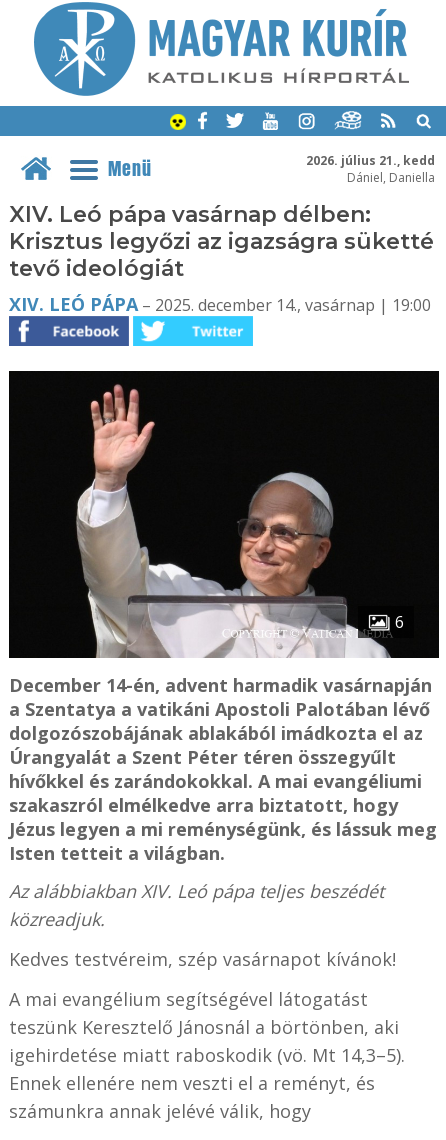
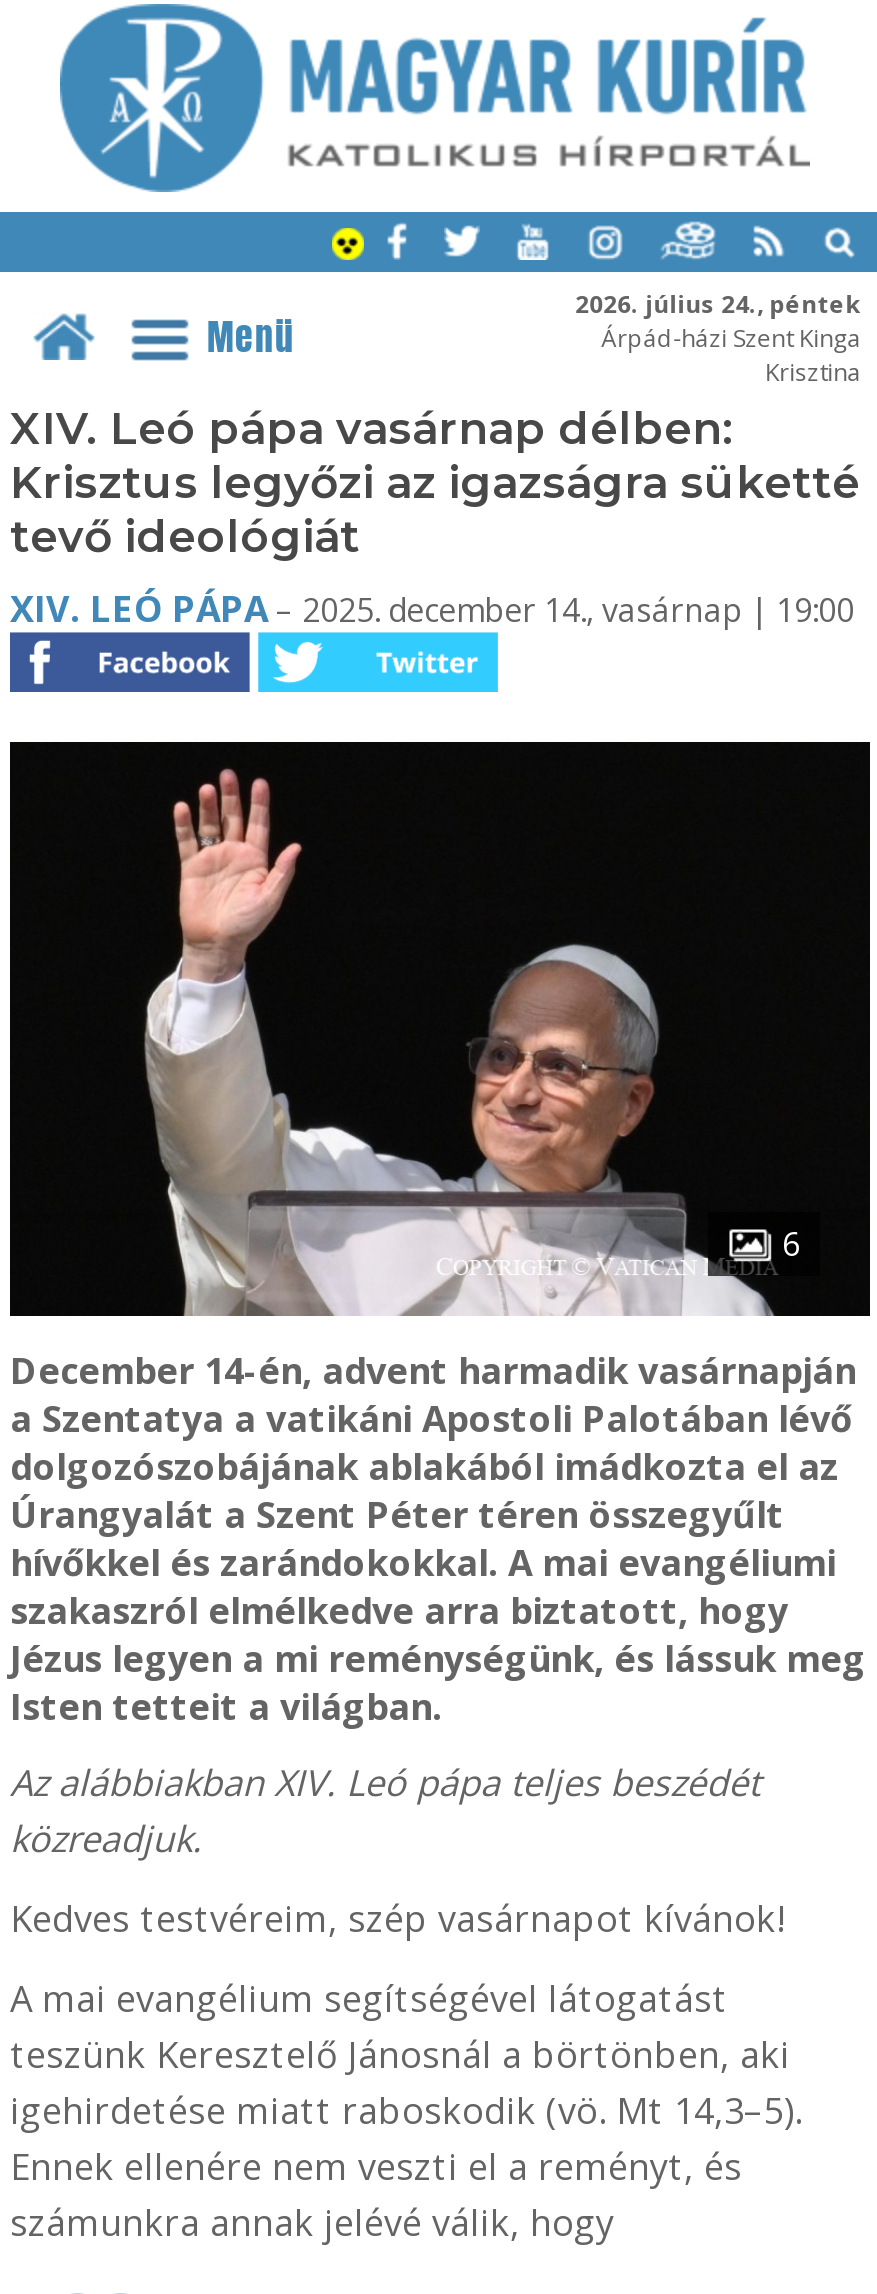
- 2026. július 21., kedd
- Dániel, Daniella
+ 2026. július 24., péntek
+ Árpád-házi Szent Kinga
+ Krisztina
